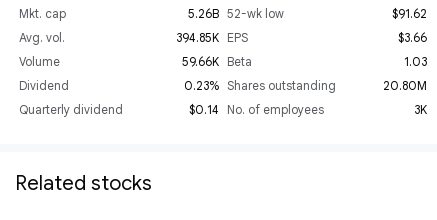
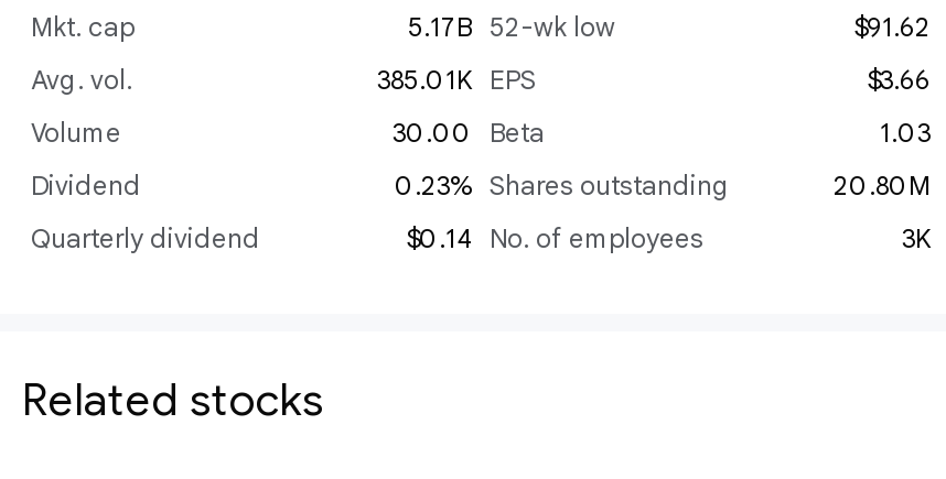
- 5.26B 52-wk low
+ 5.17B 52-wk low

- 394.85K EPS
+ 385.01K EPS

- 59.66K Beta
+ 30.00 Beta
